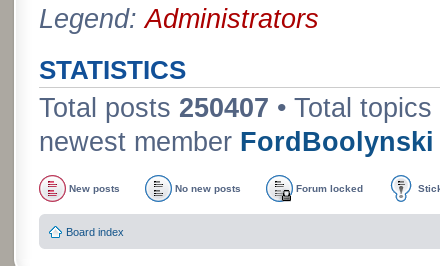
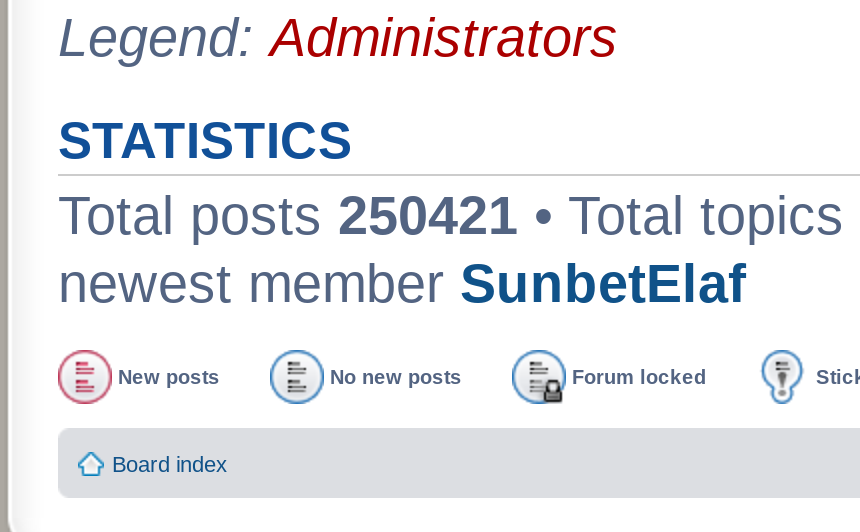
- Total posts 250407 • Total topics
+ Total posts 250421 • Total topics

- newest member FordBoolynski
+ newest member SunbetElaf
